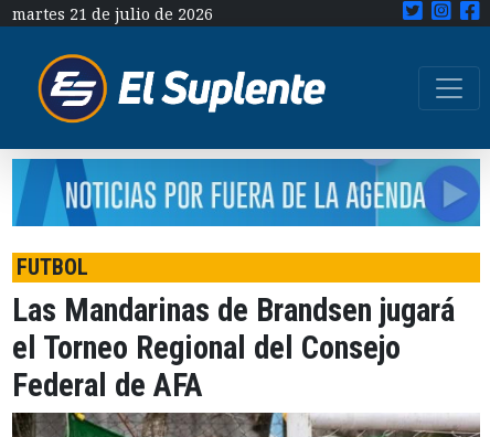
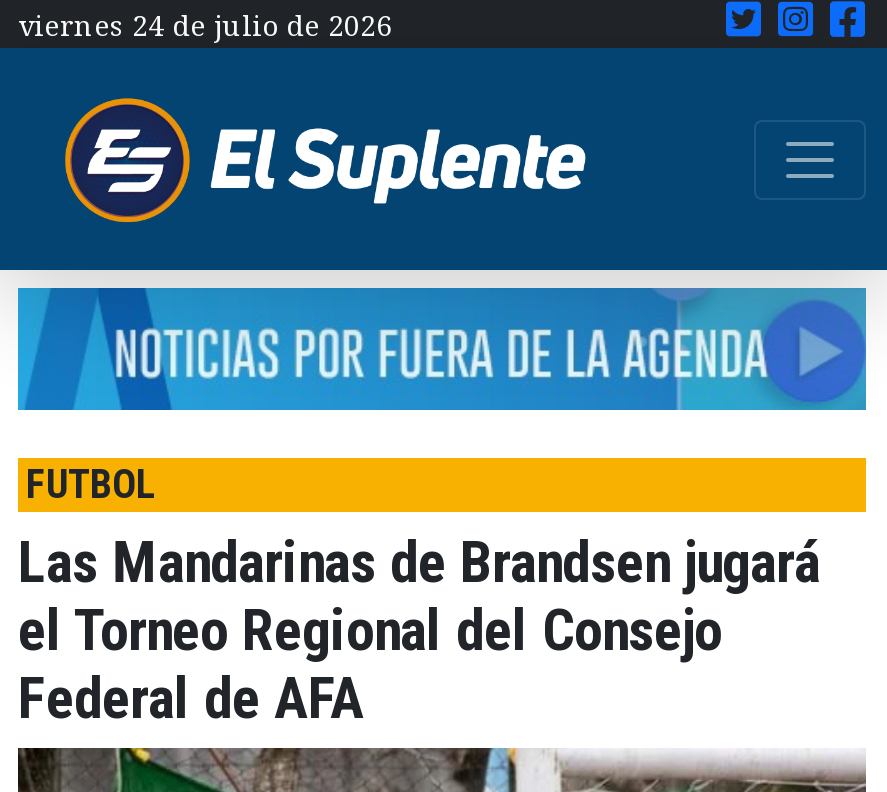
- martes 21 de julio de 2026
+ viernes 24 de julio de 2026
